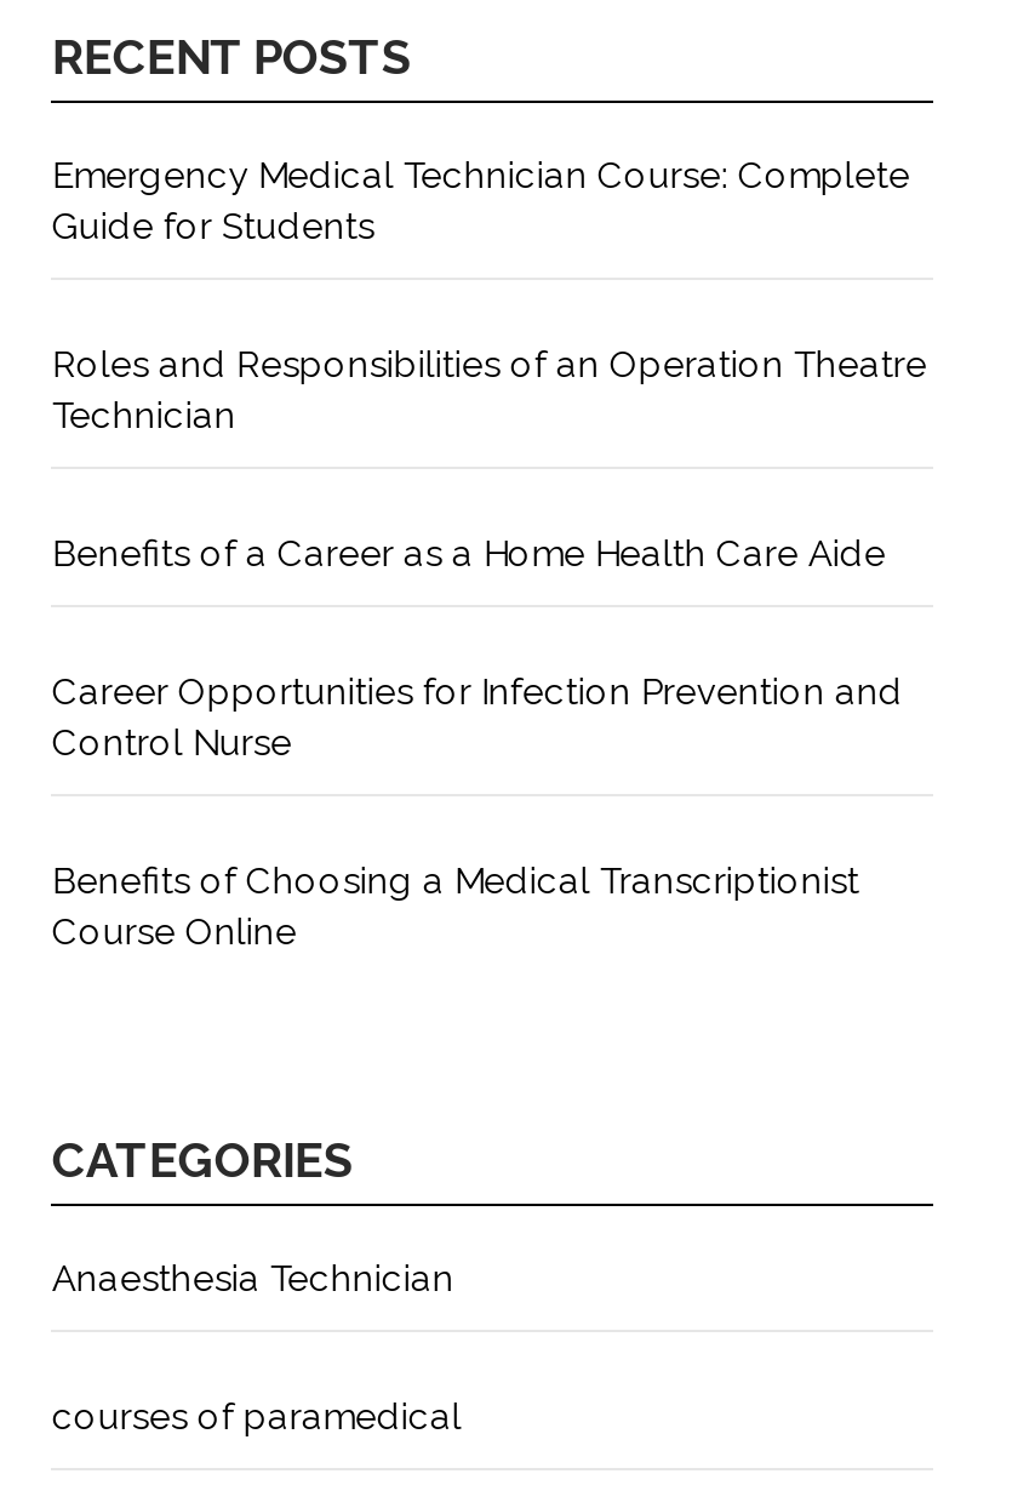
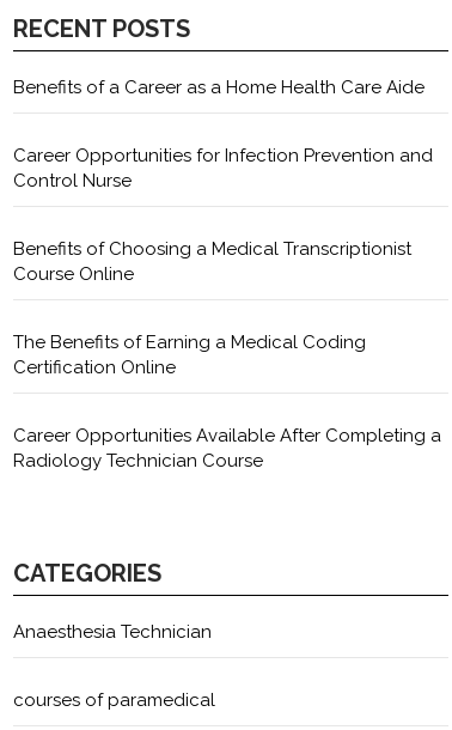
- Emergency Medical Technician Course: Complete
- Guide for Students
- Roles and Responsibilities of an Operation Theatre
- Technician

moved up: Benefits of a Career as a Home Health Care Aide | Career Opportunities for Infection Prevention and | Control Nurse | Benefits of Choosing a Medical Transcriptionist | Course Online

+ The Benefits of Earning a Medical Coding
+ Certification Online
+ Career Opportunities Available After Completing a
+ Radiology Technician Course
